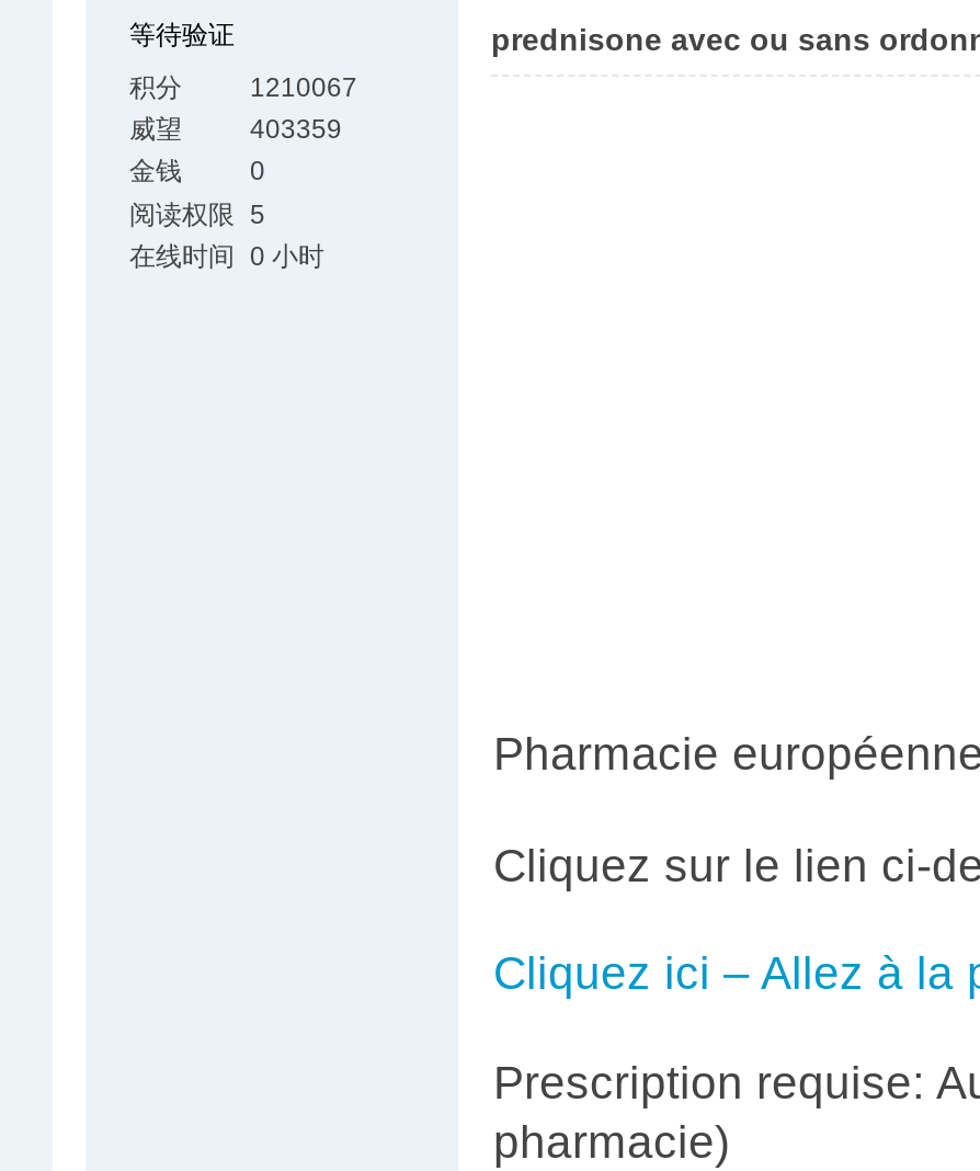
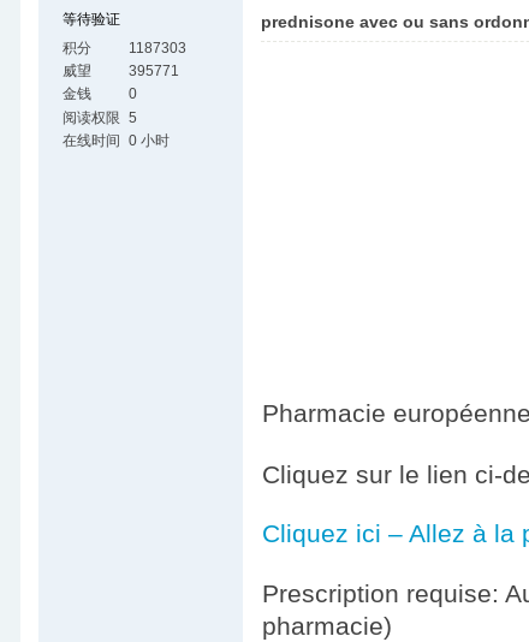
- 1210067
+ 1187303

- 403359
+ 395771
